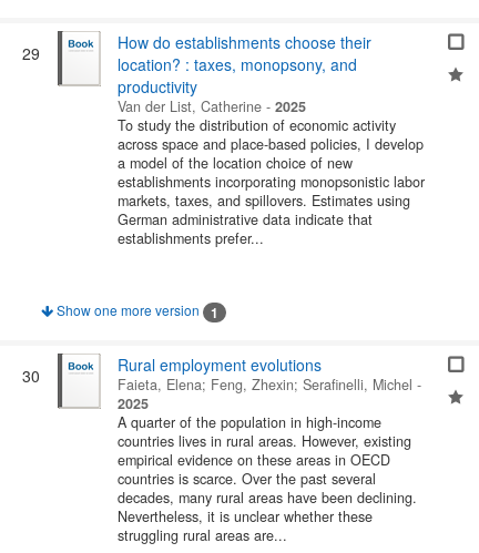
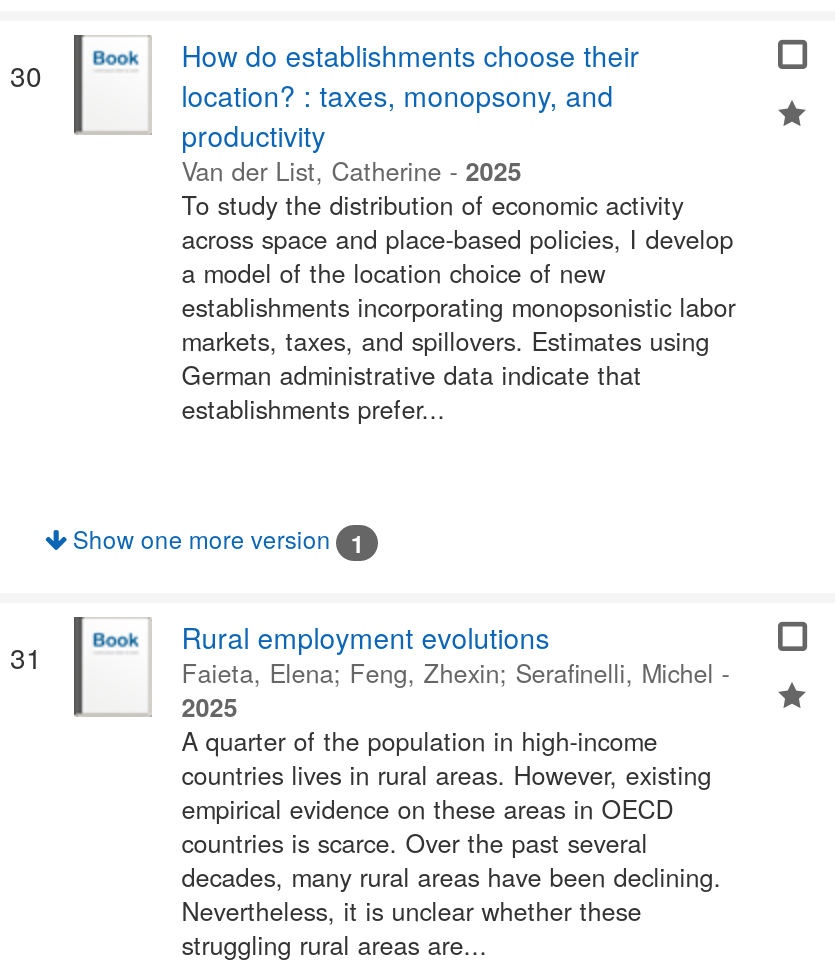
- 29
+ 30

- 30
+ 31
